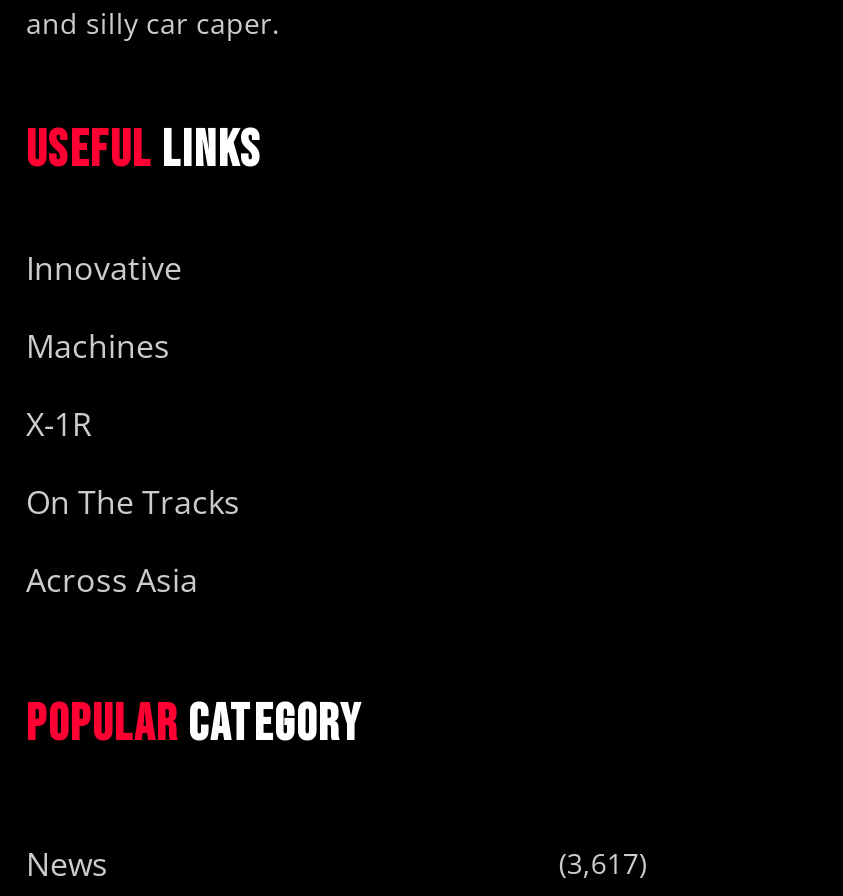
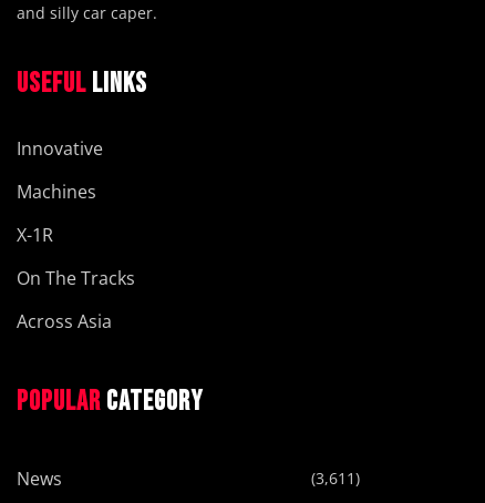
- (3,617)
+ (3,611)
